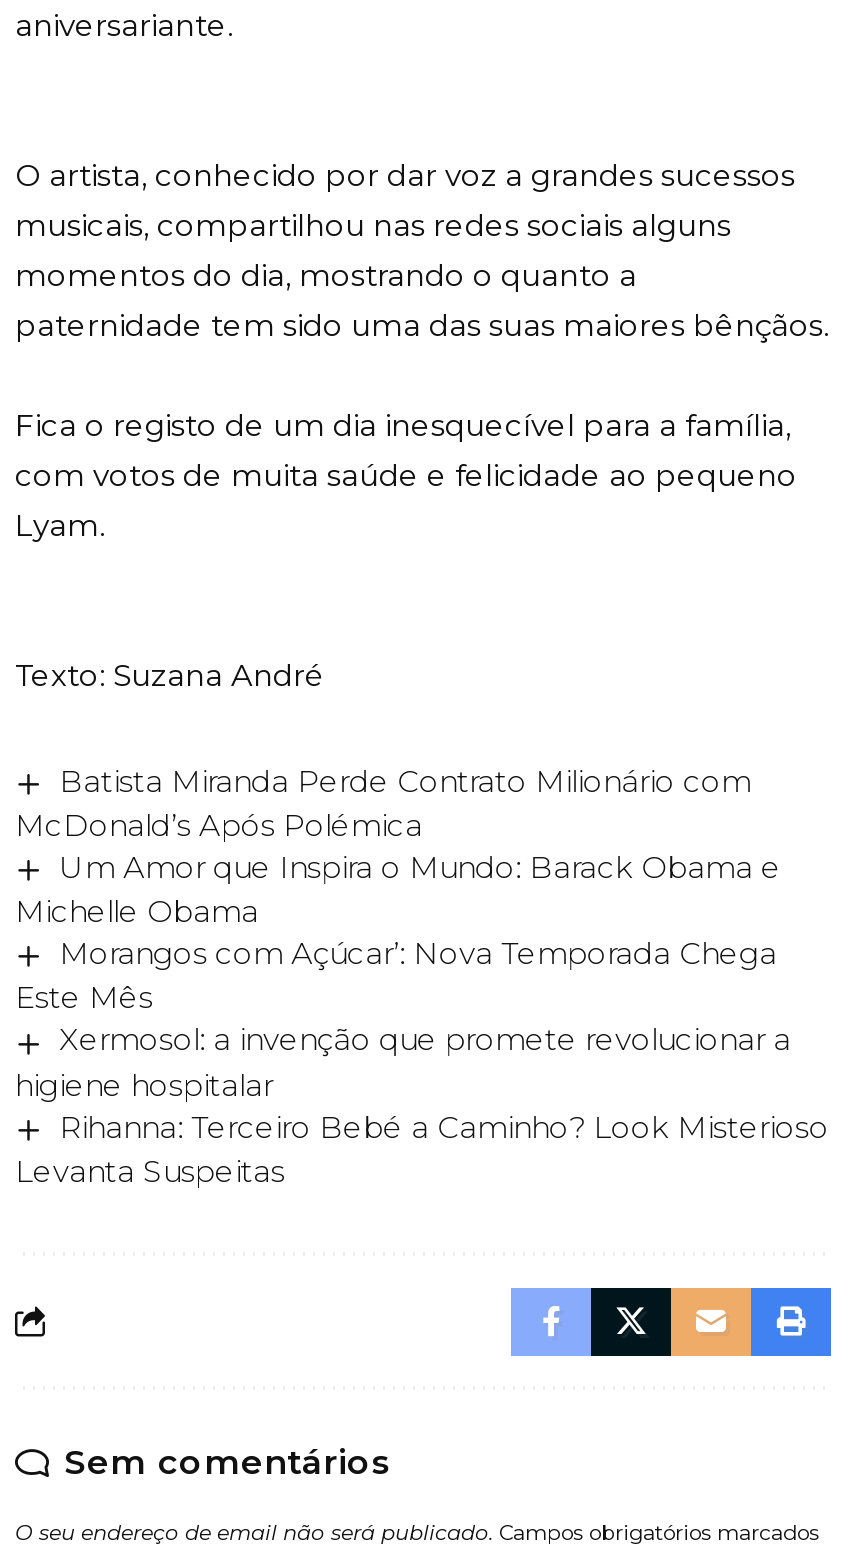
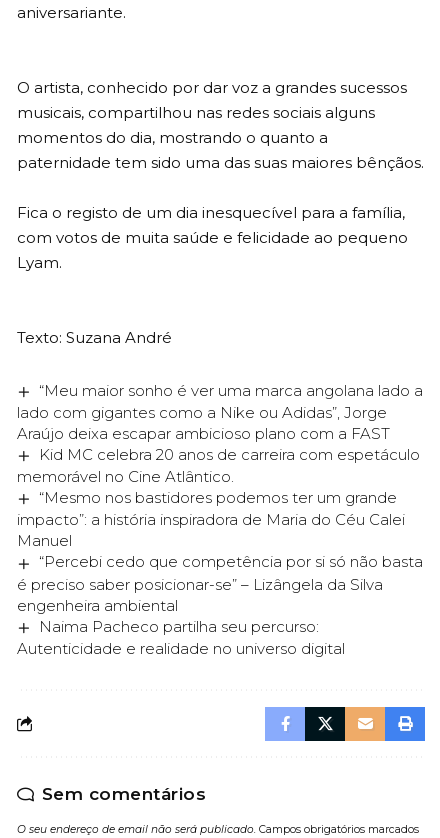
- Batista Miranda Perde Contrato Milionário com
- McDonald’s Após Polémica
- Um Amor que Inspira o Mundo: Barack Obama e
- Michelle Obama
- Morangos com Açúcar’: Nova Temporada Chega
- Este Mês
- Xermosol: a invenção que promete revolucionar a
- higiene hospitalar
- Rihanna: Terceiro Bebé a Caminho? Look Misterioso
- Levanta Suspeitas
+ “Meu maior sonho é ver uma marca angolana lado a
+ lado com gigantes como a Nike ou Adidas”, Jorge
+ Araújo deixa escapar ambicioso plano com a FAST
+ Kid MC celebra 20 anos de carreira com espetáculo
+ memorável no Cine Atlântico.
+ “Mesmo nos bastidores podemos ter um grande
+ impacto”: a história inspiradora de Maria do Céu Calei
+ Manuel
+ “Percebi cedo que competência por si só não basta
+ é preciso saber posicionar-se” – Lizângela da Silva
+ engenheira ambiental
+ Naima Pacheco partilha seu percurso:
+ Autenticidade e realidade no universo digital
